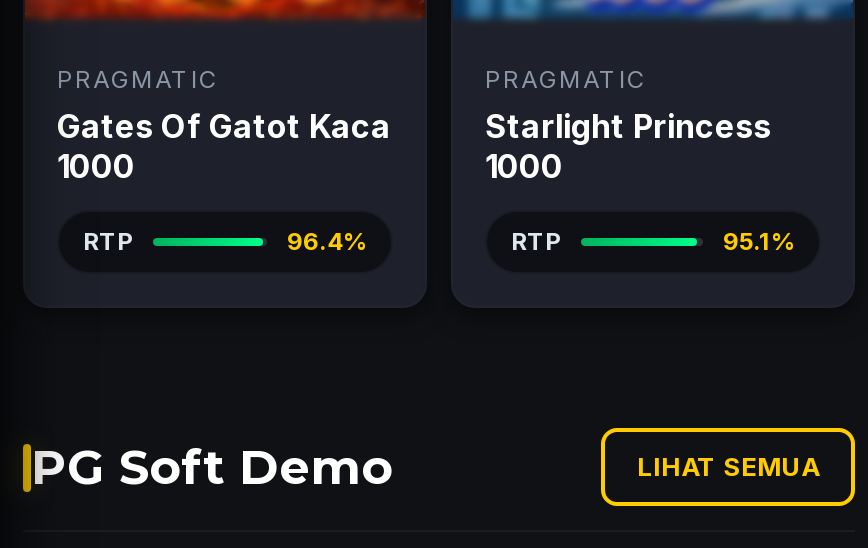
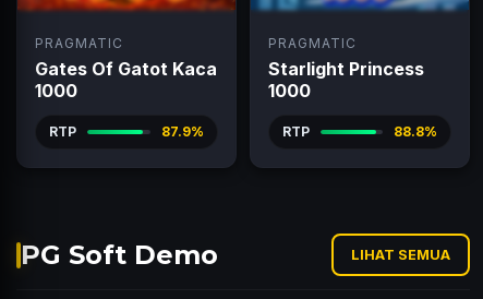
- 96.4%
+ 87.9%

- 95.1%
+ 88.8%
